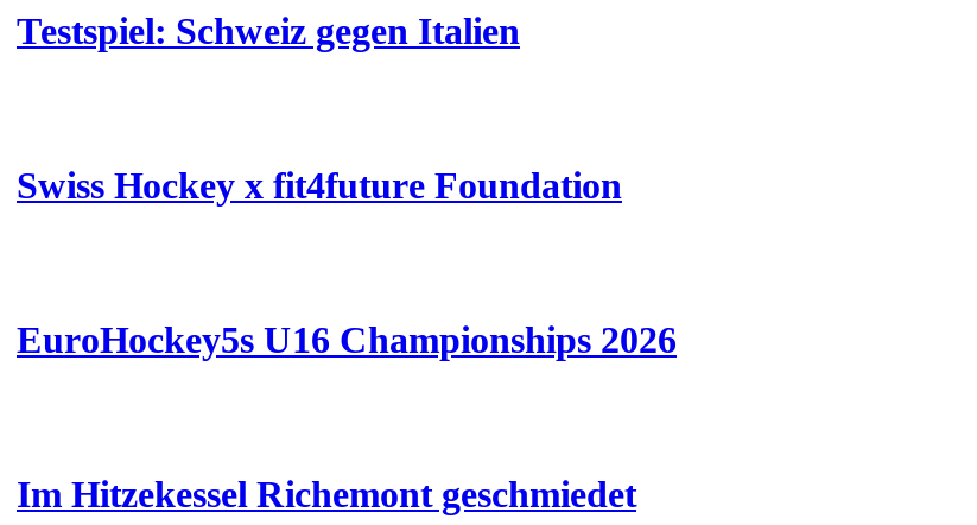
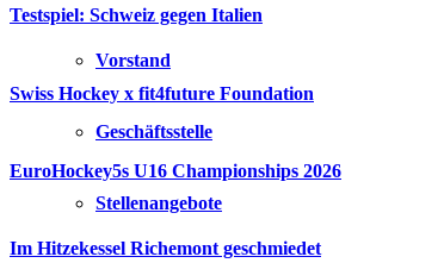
+ Vorstand

+ Geschäftsstelle

+ Stellenangebote
